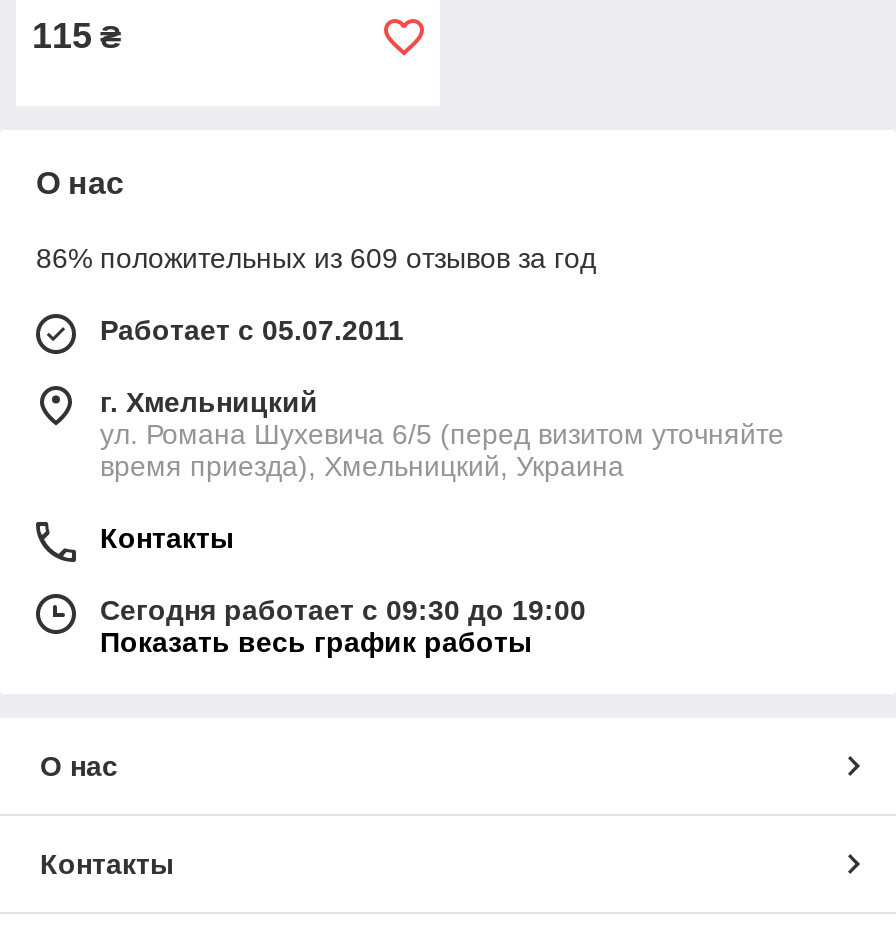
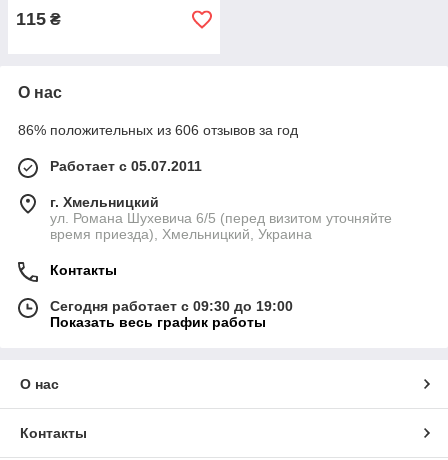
- 86% положительных из 609 отзывов за год
+ 86% положительных из 606 отзывов за год
